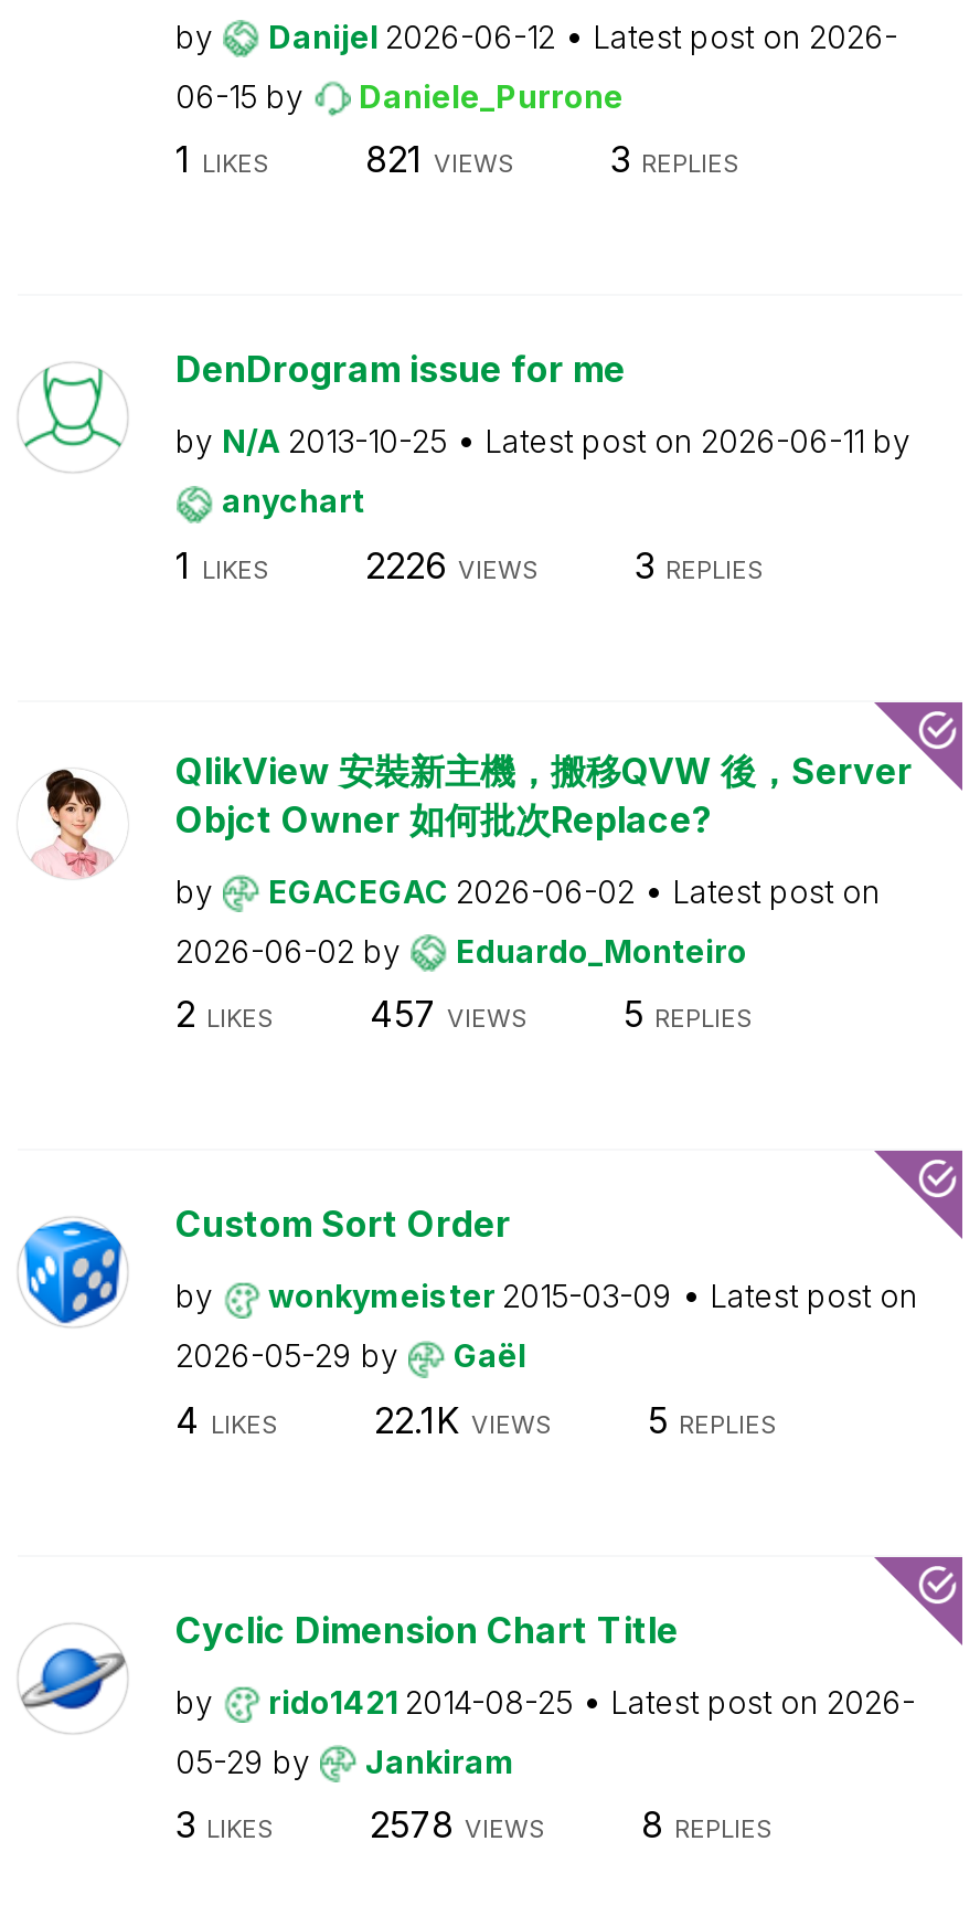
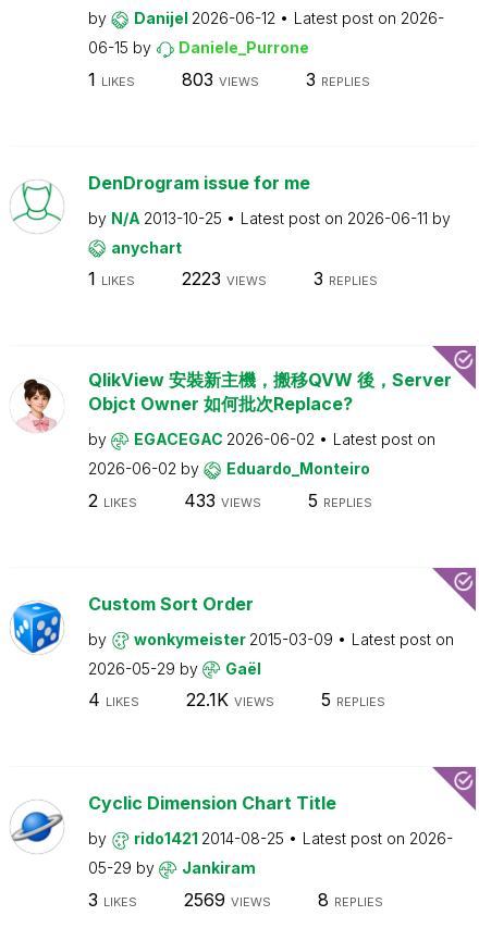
- 1 LIKES 821 VIEWS 3 REPLIES
+ 1 LIKES 803 VIEWS 3 REPLIES

- 1 LIKES 2226 VIEWS 3 REPLIES
+ 1 LIKES 2223 VIEWS 3 REPLIES

- 2 LIKES 457 VIEWS 5 REPLIES
+ 2 LIKES 433 VIEWS 5 REPLIES

- 3 LIKES 2578 VIEWS 8 REPLIES
+ 3 LIKES 2569 VIEWS 8 REPLIES
